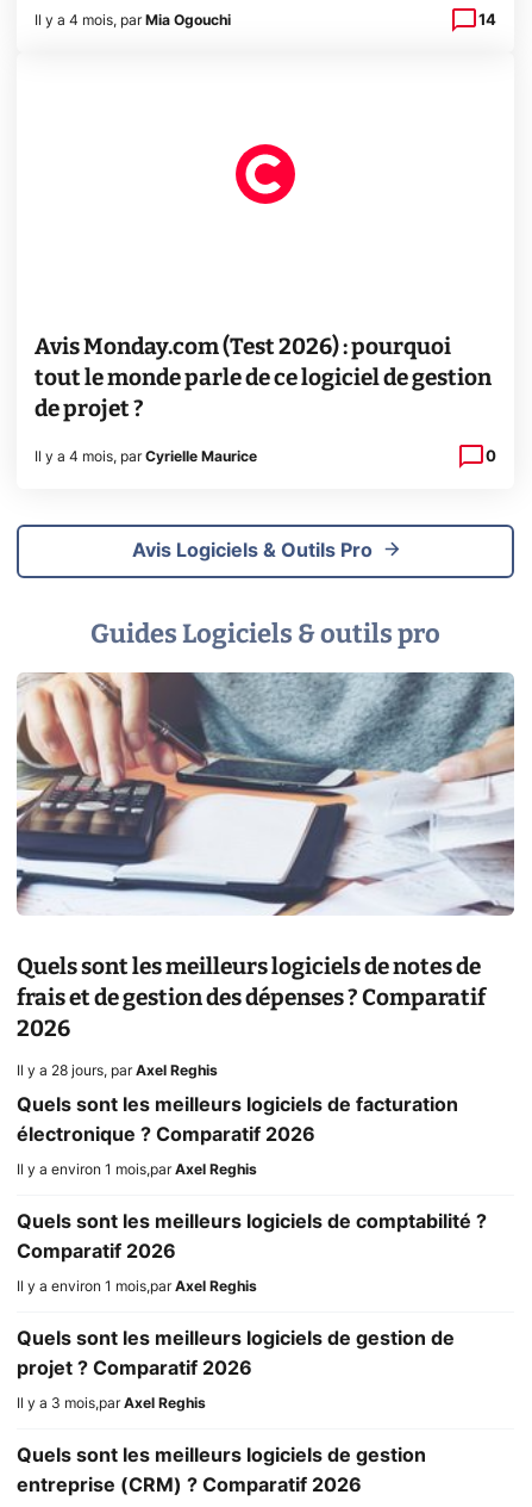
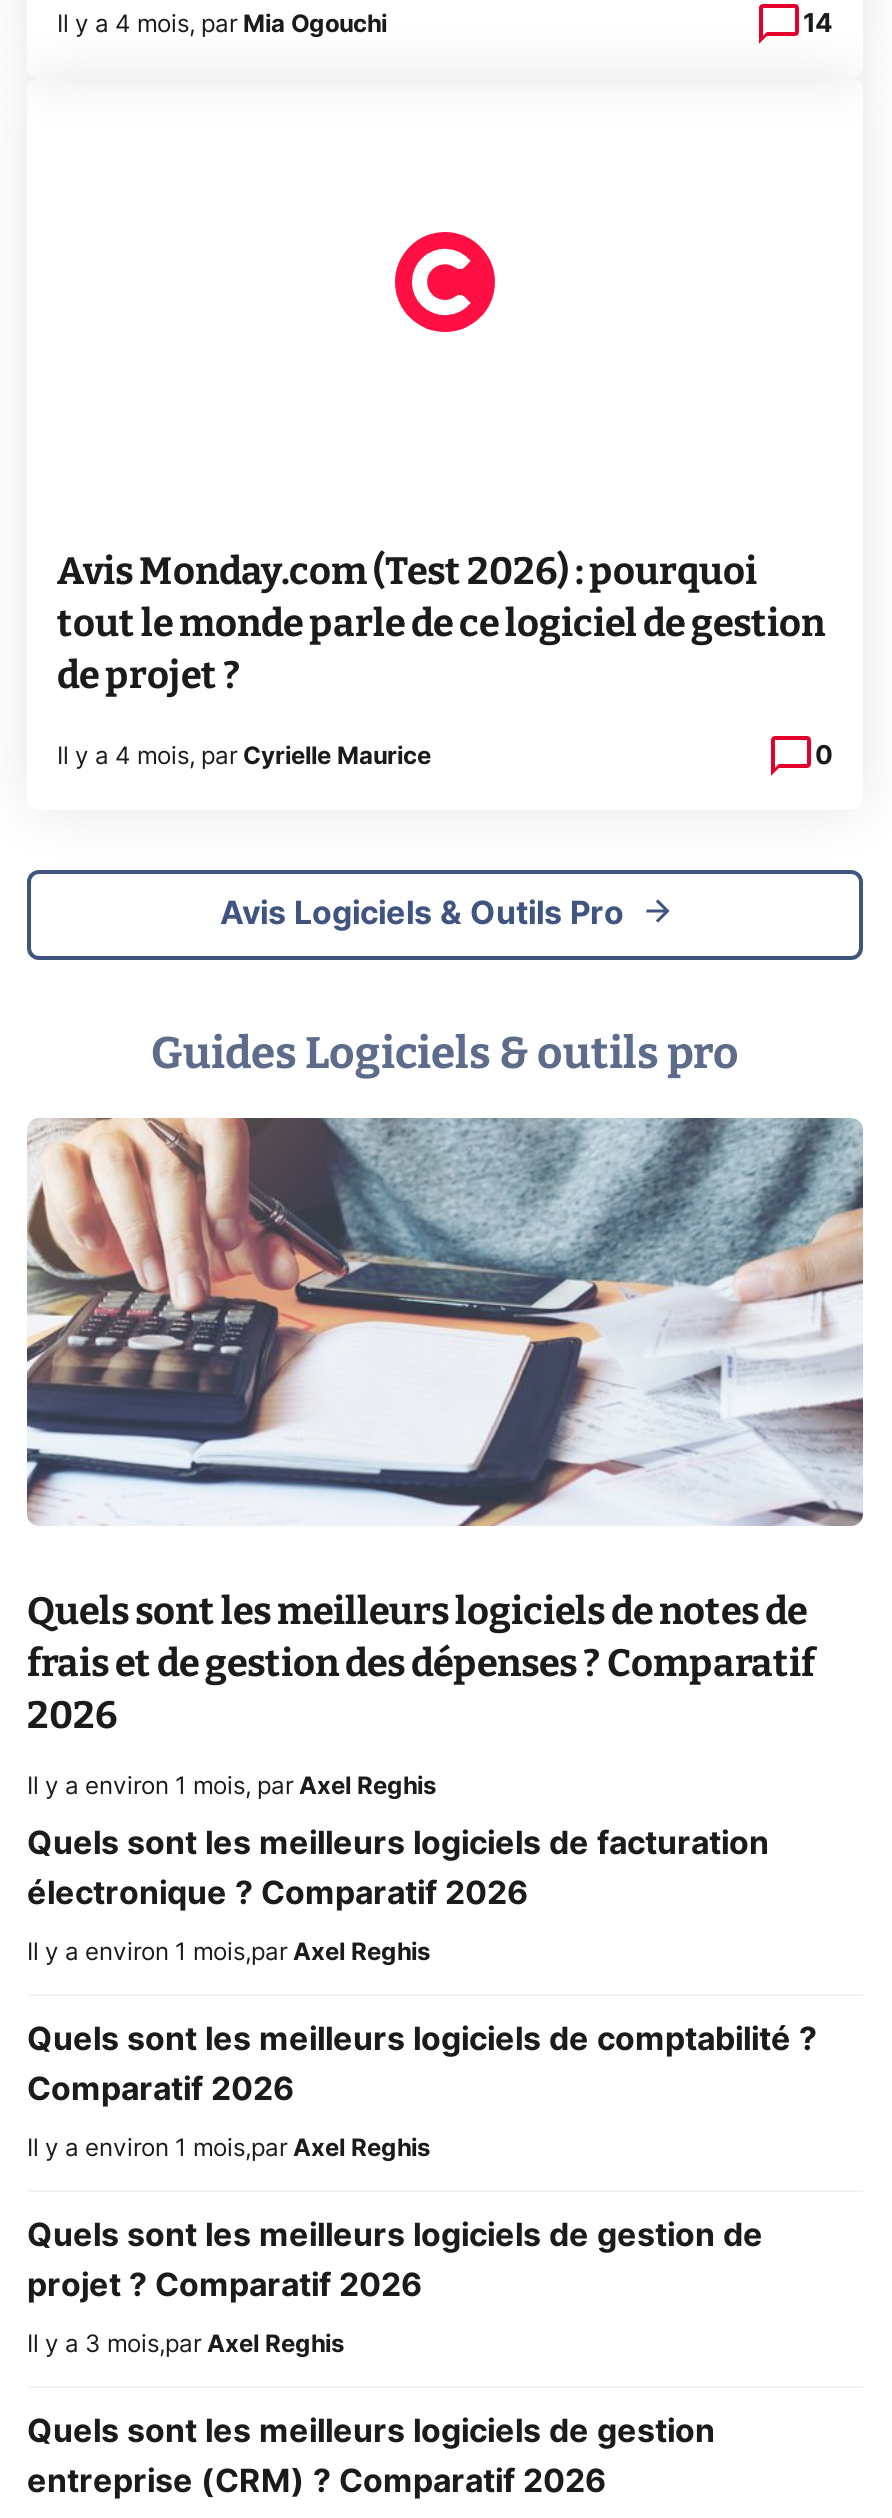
- Il y a 28 jours, par Axel Reghis
+ Il y a environ 1 mois, par Axel Reghis
